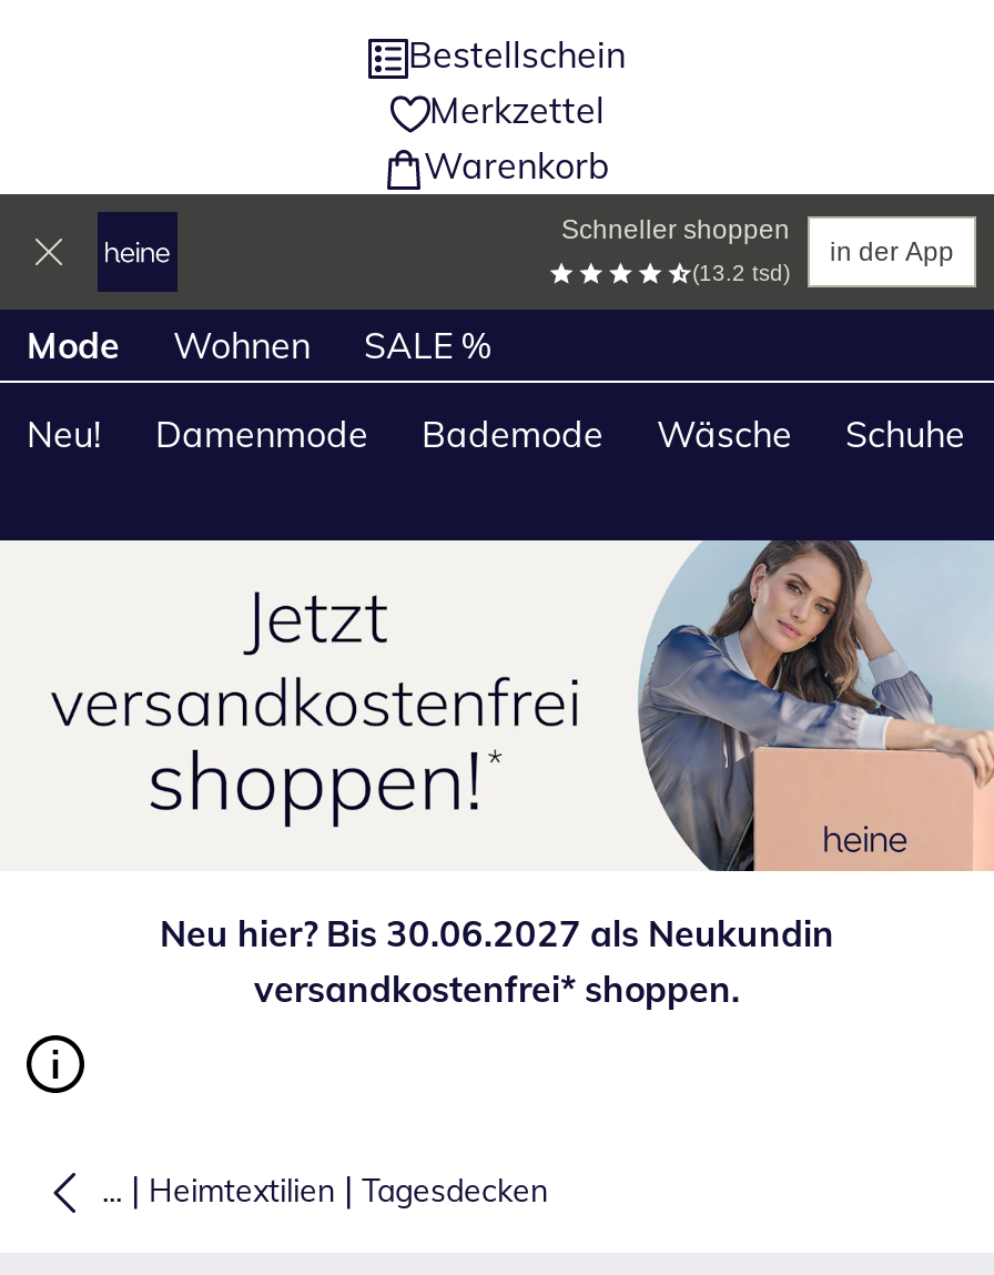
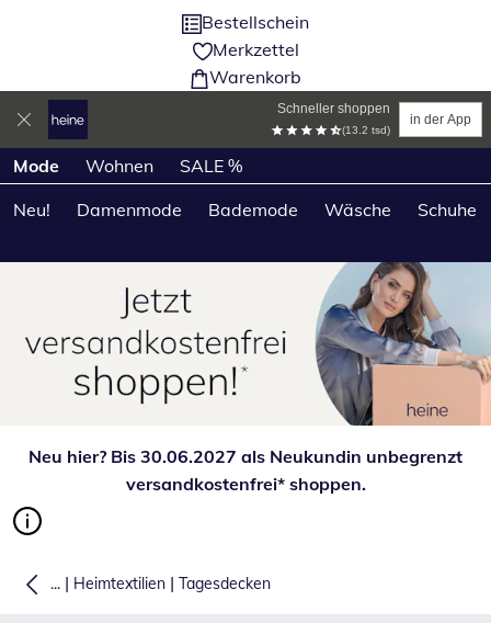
- Neu hier? Bis 30.06.2027 als Neukundin
+ Neu hier? Bis 30.06.2027 als Neukundin unbegrenzt
